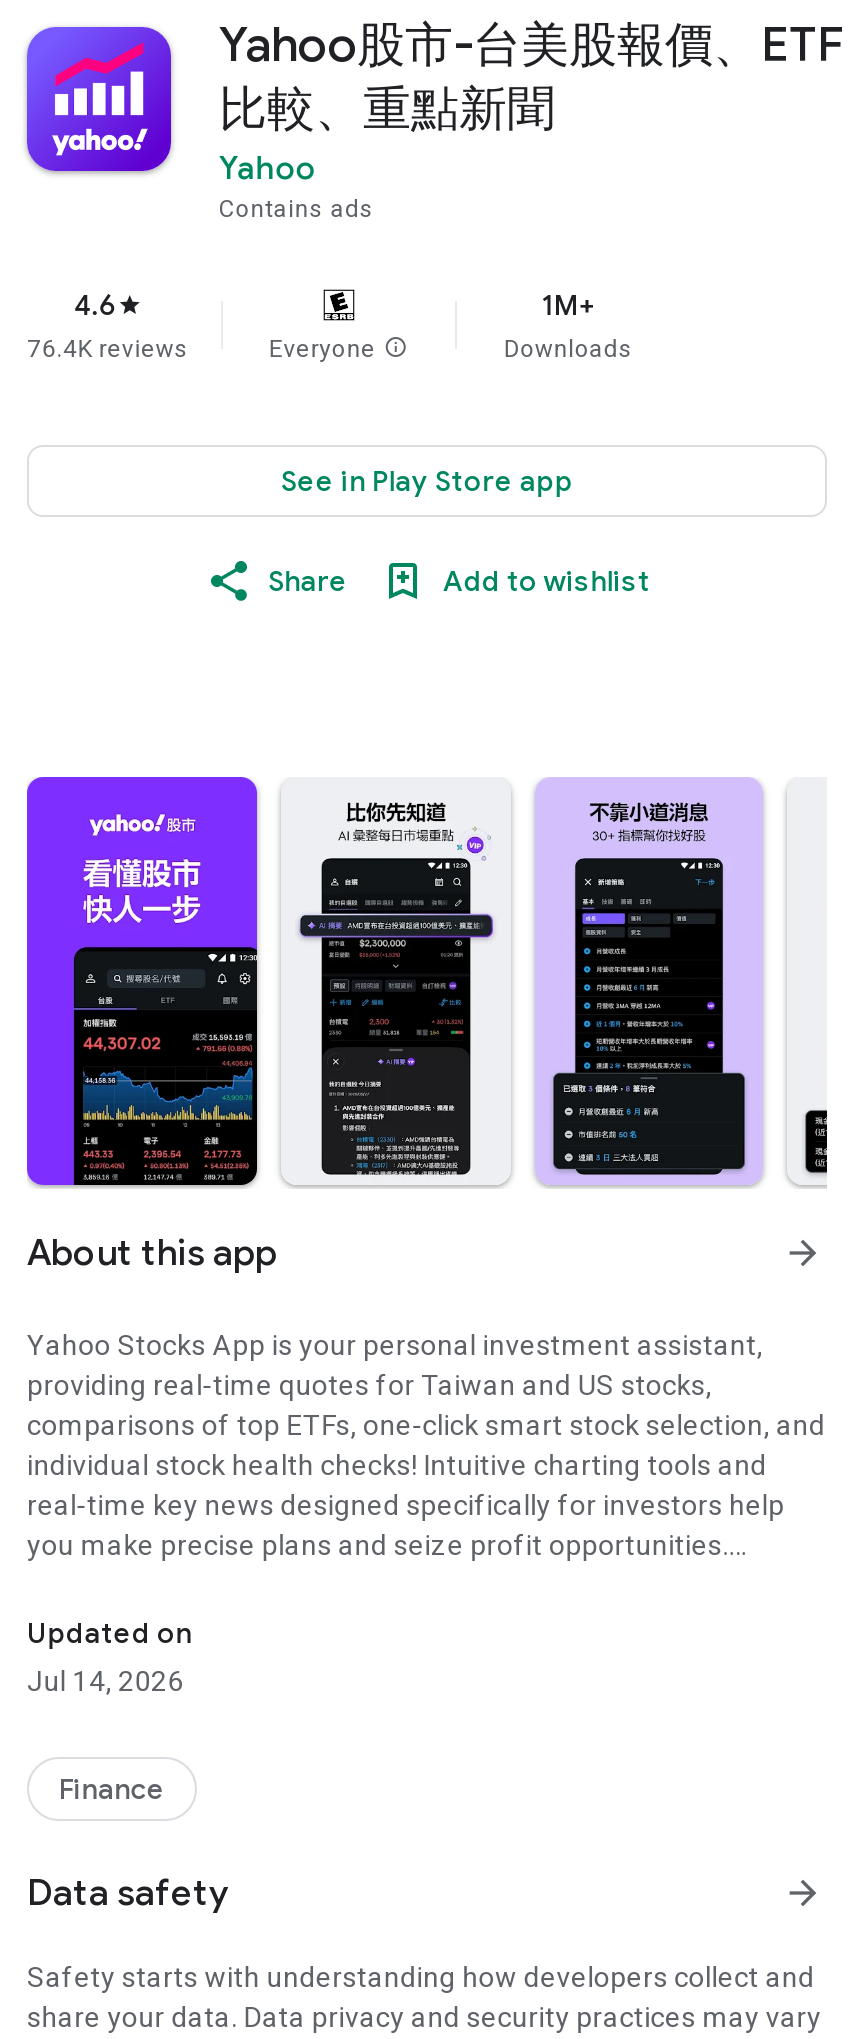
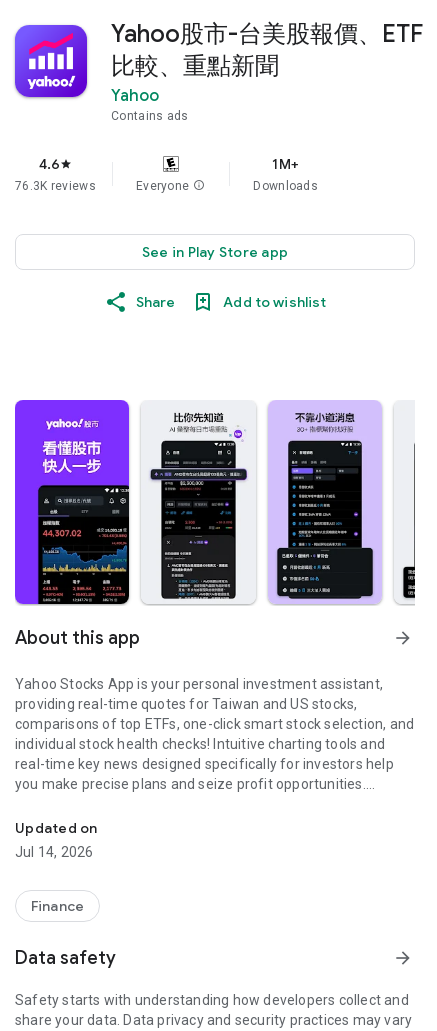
- 76.4K reviews
+ 76.3K reviews
